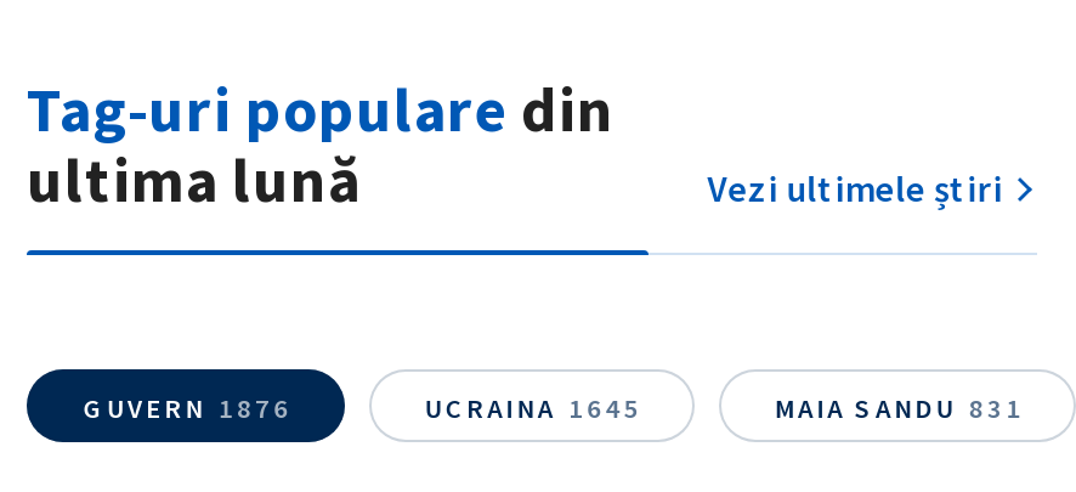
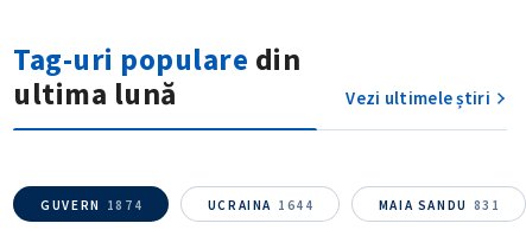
- GUVERN 1876
+ GUVERN 1874

- UCRAINA 1645
+ UCRAINA 1644
